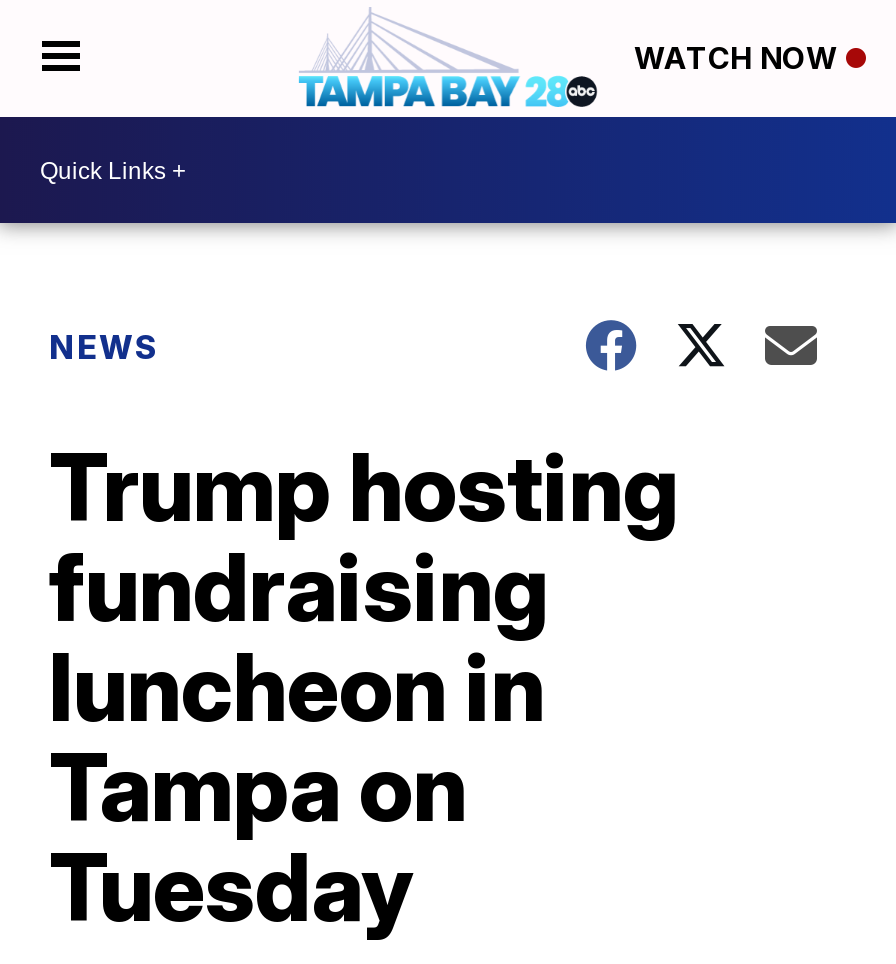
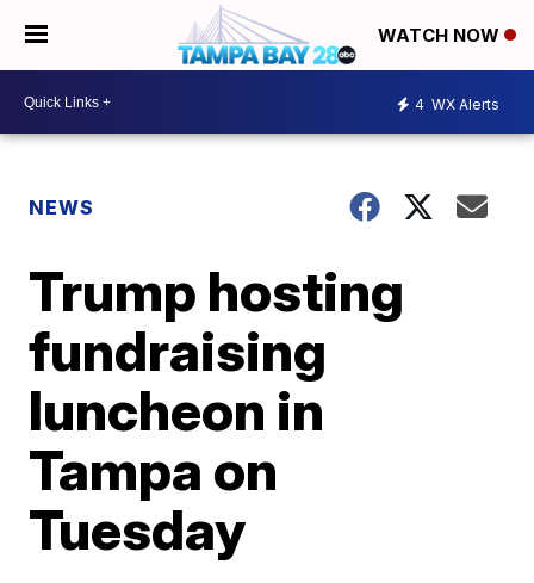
+ 4 WX Alerts
